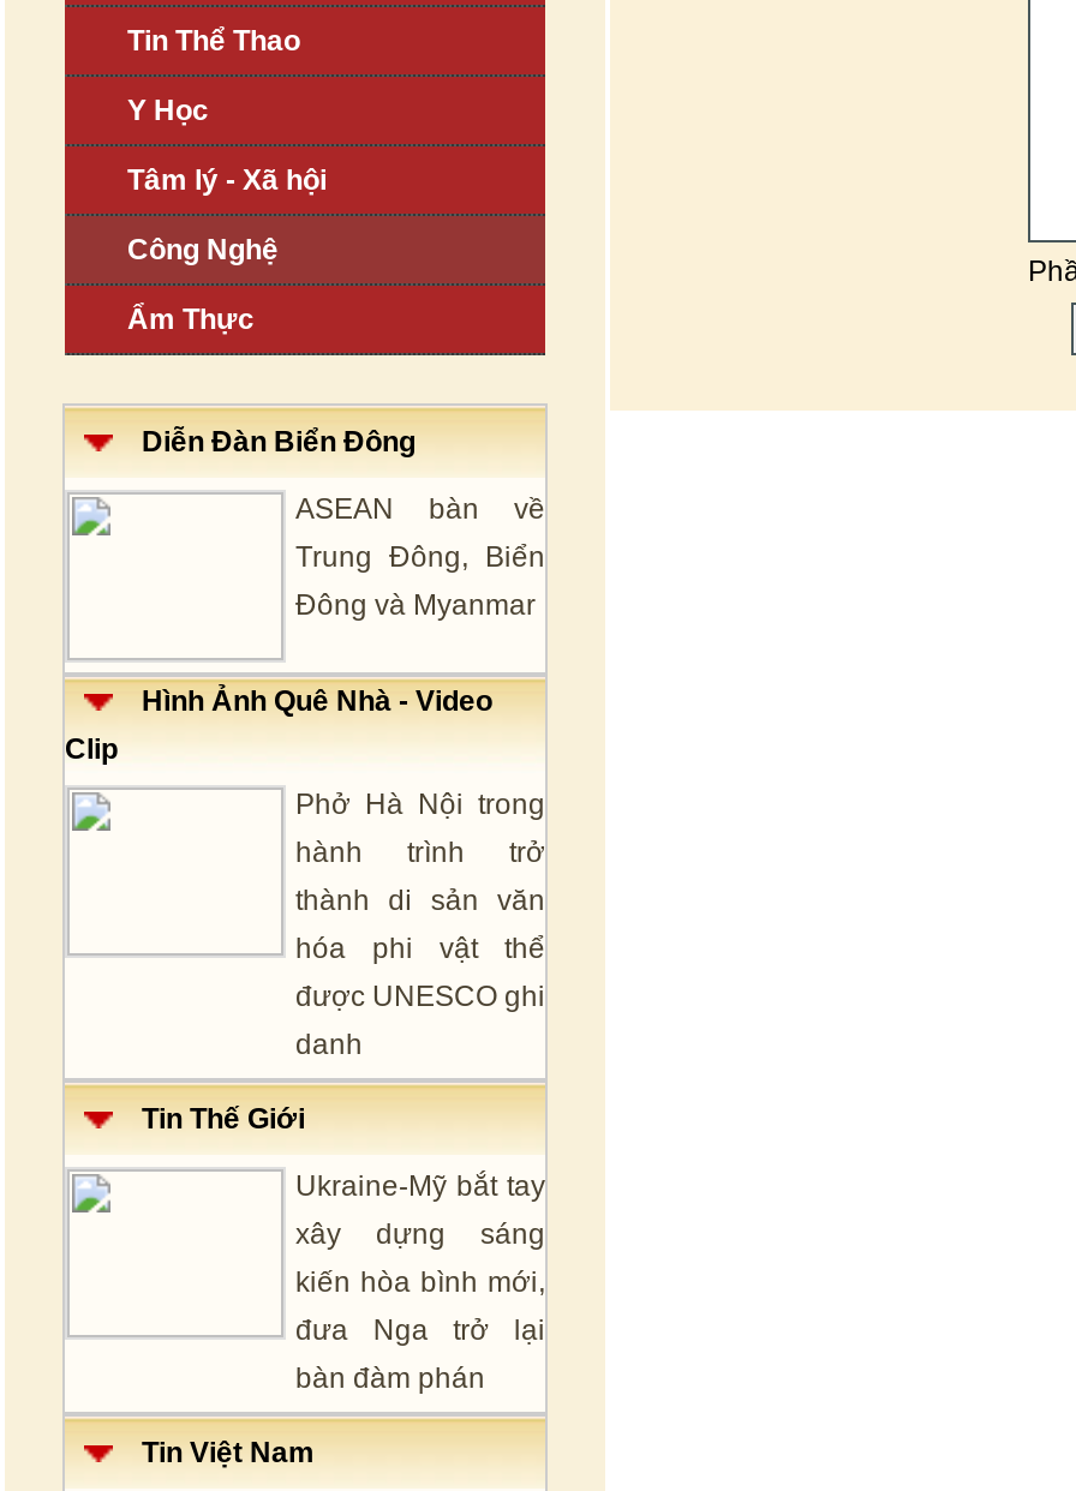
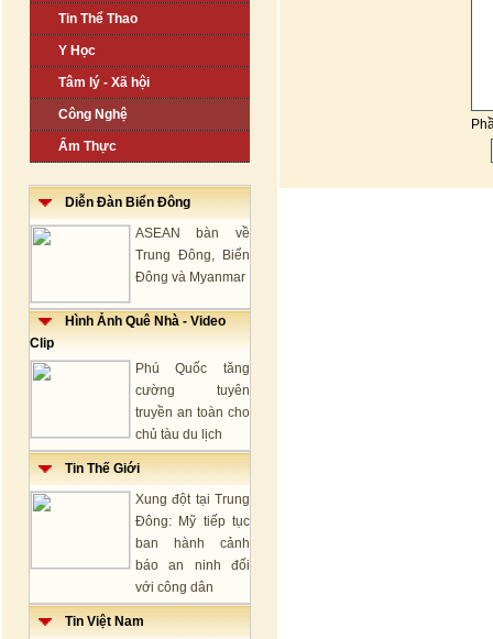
- Phở Hà Nội trong
- hành trình trở
- thành di sản văn
- hóa phi vật thể
- được UNESCO ghi
- danh
+ Phú Quốc tăng
+ cường tuyên
+ truyền an toàn cho
+ chủ tàu du lịch

- Ukraine-Mỹ bắt tay
- xây dựng sáng
- kiến hòa bình mới,
- đưa Nga trở lại
- bàn đàm phán
+ Xung đột tại Trung
+ Đông: Mỹ tiếp tục
+ ban hành cảnh
+ báo an ninh đối
+ với công dân
